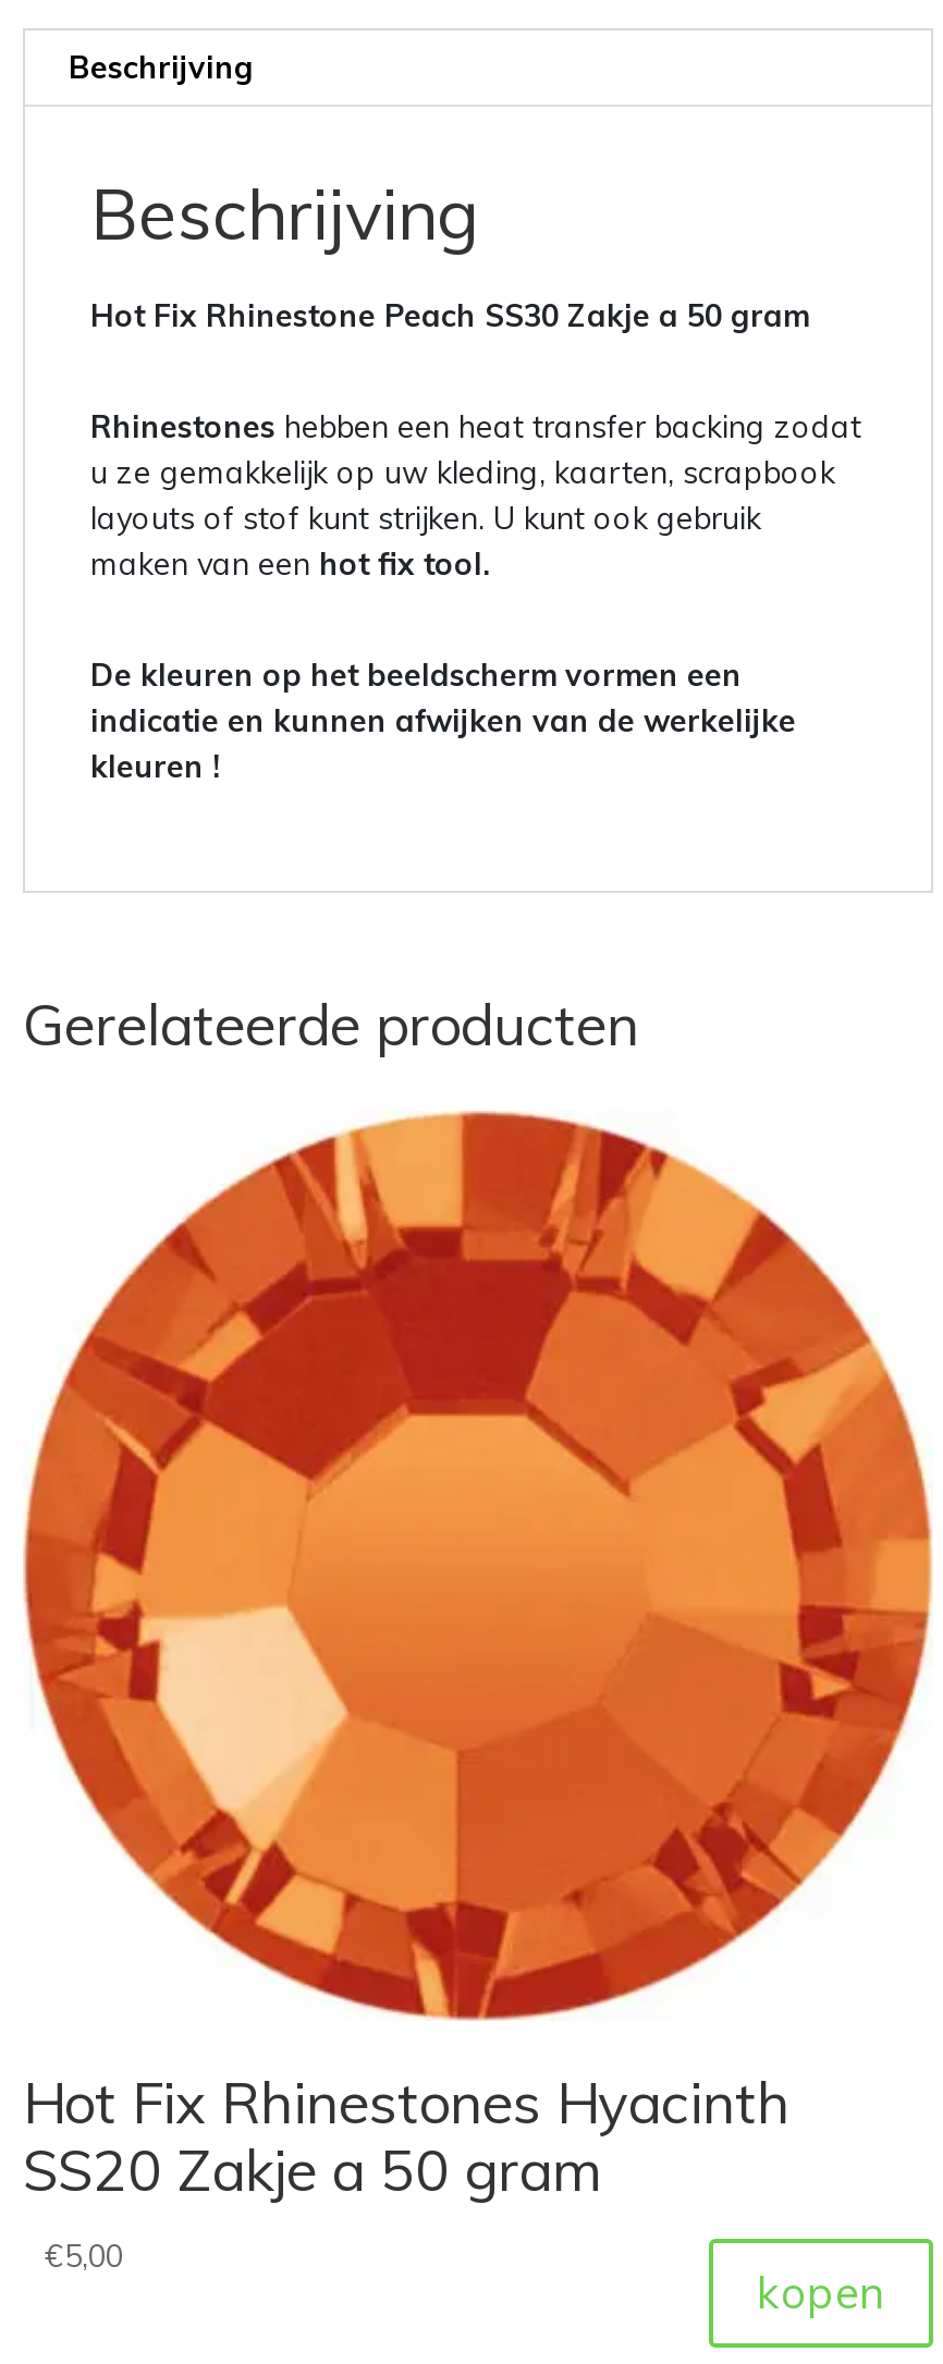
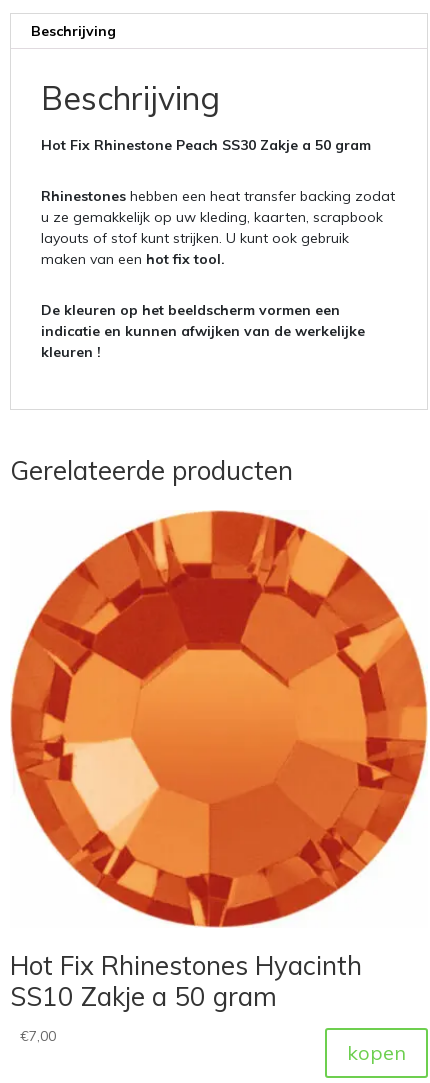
- SS20 Zakje a 50 gram
+ SS10 Zakje a 50 gram

- €5,00
+ €7,00
